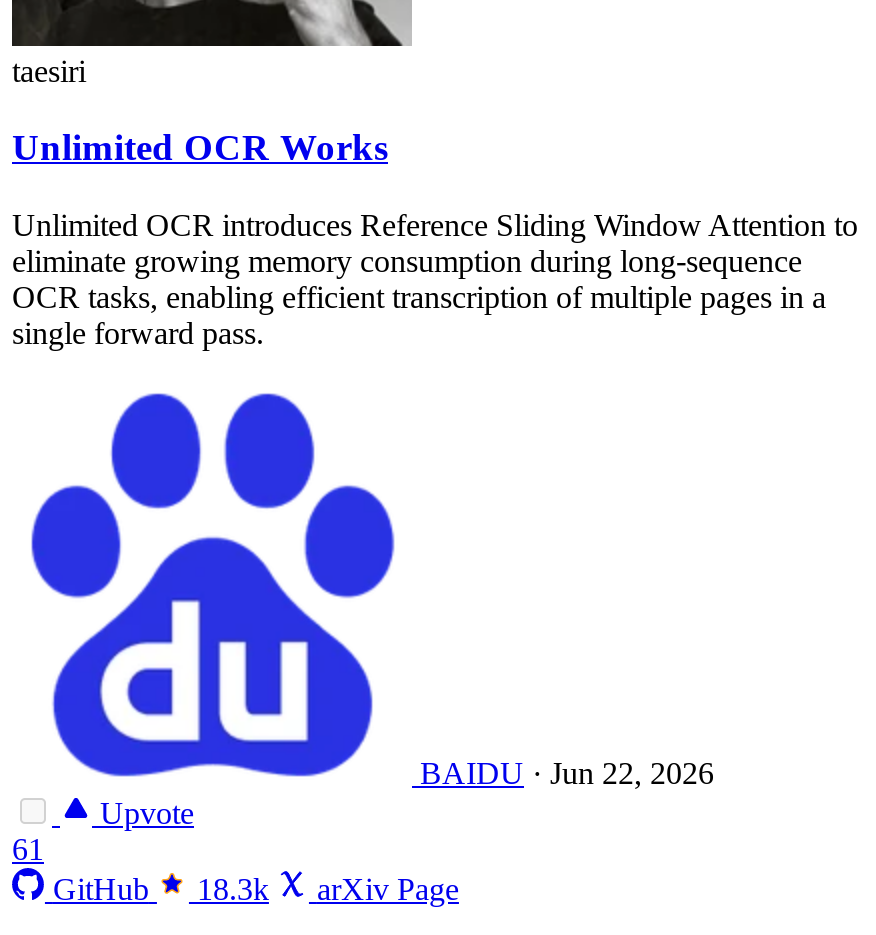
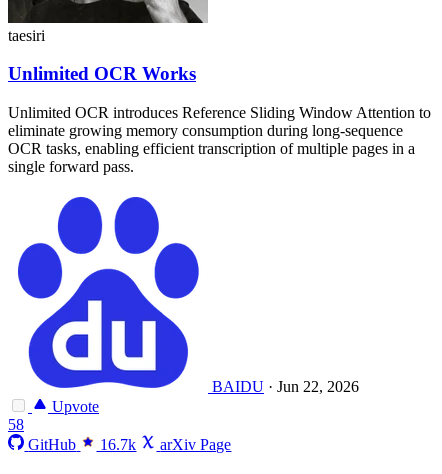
- 61
+ 58

- GitHub 18.3k arXiv Page
+ GitHub 16.7k arXiv Page
